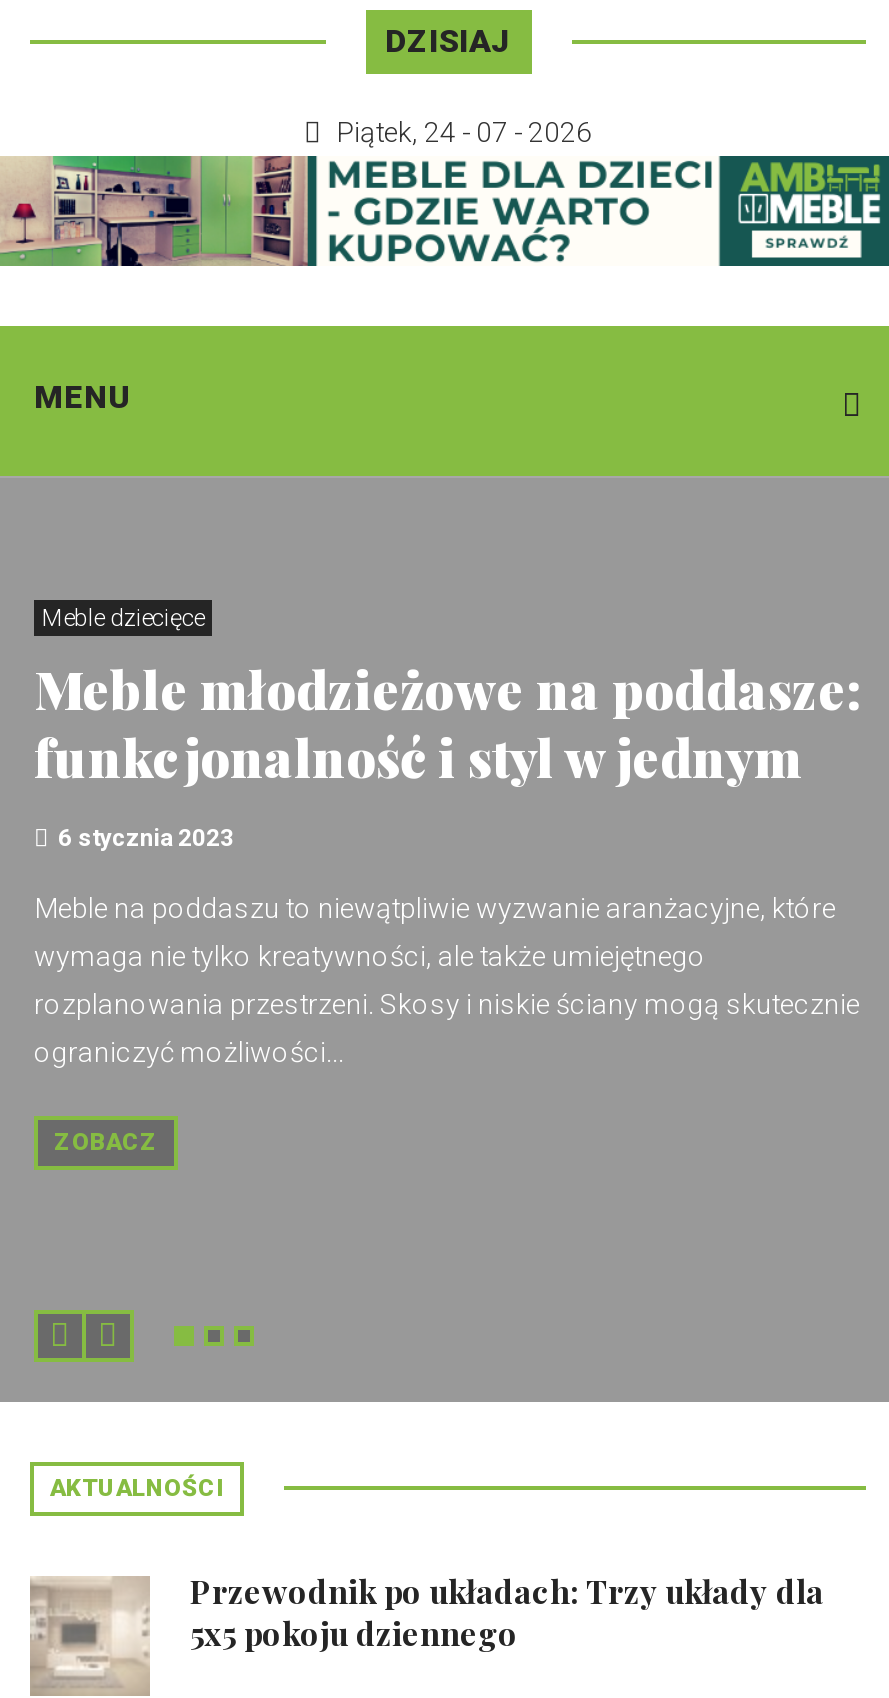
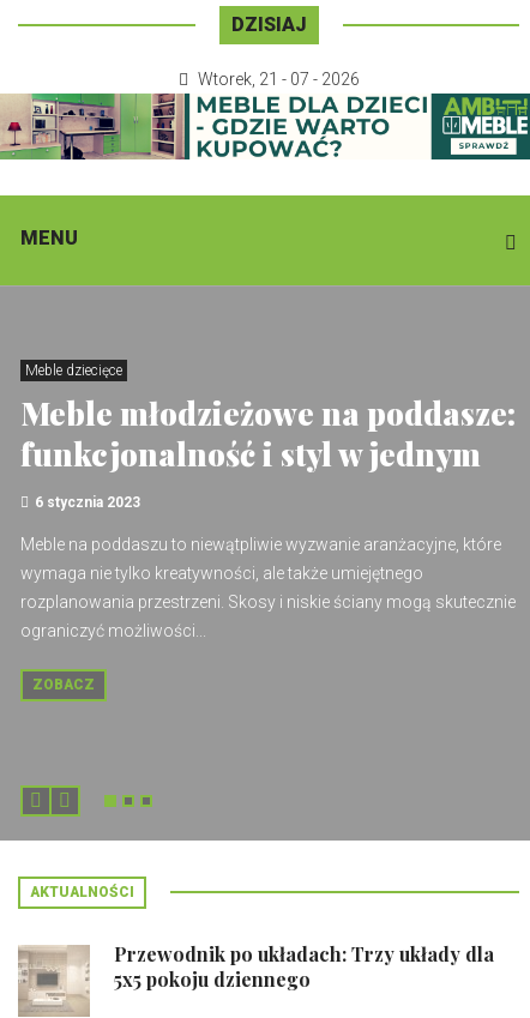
- Piątek, 24 - 07 - 2026
+ Wtorek, 21 - 07 - 2026
